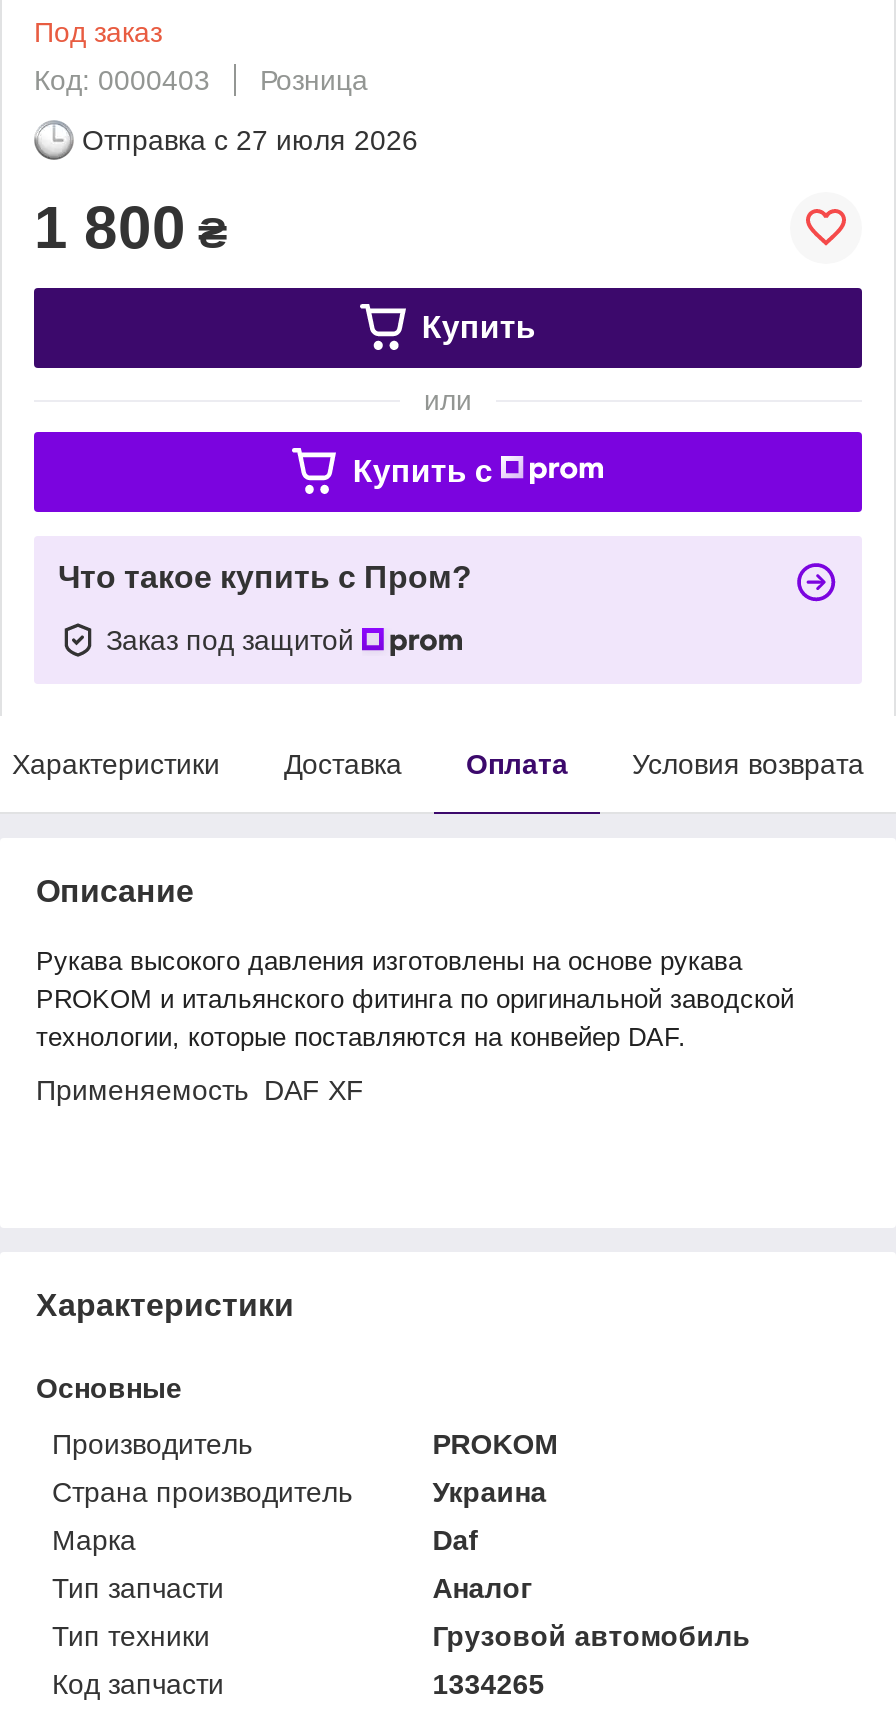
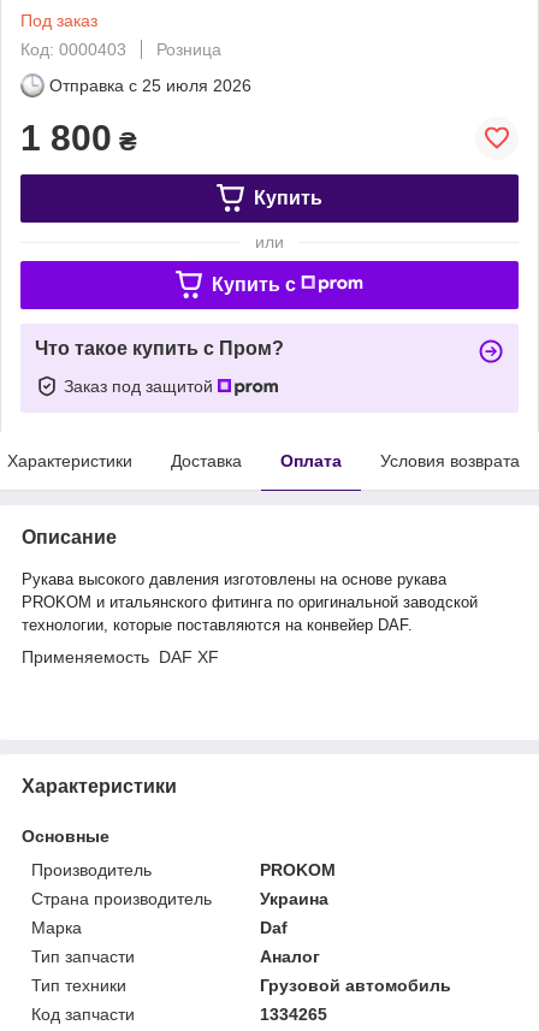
- Отправка с 27 июля 2026
+ Отправка с 25 июля 2026
